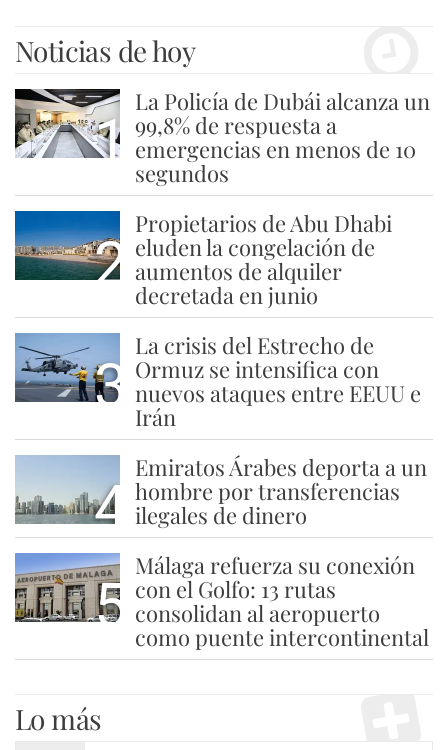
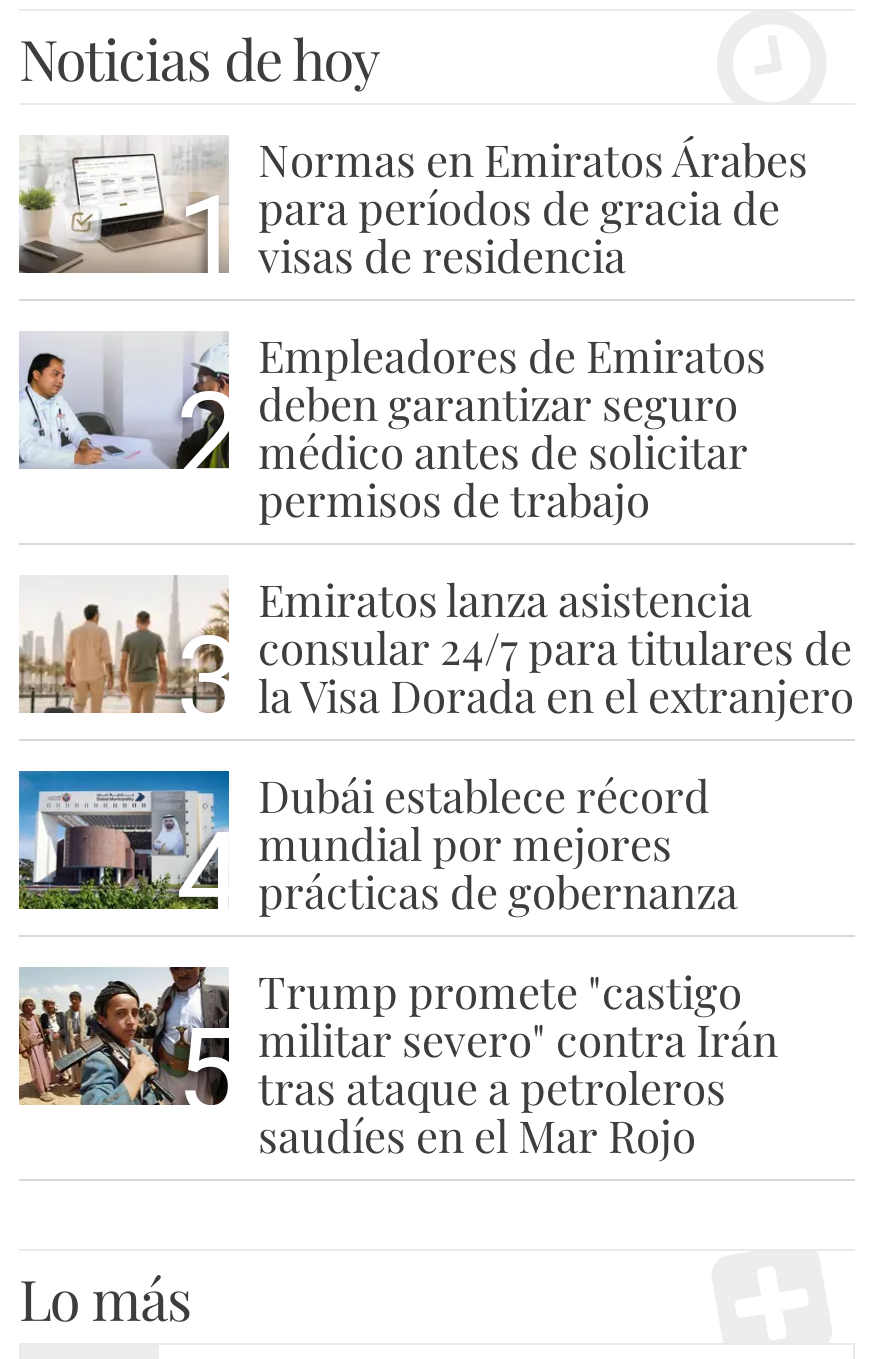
- [image]
- La Policía de Dubái alcanza un
- 99,8% de respuesta a
- emergencias en menos de 10
- segundos
+ [image]
+ Normas en Emiratos Árabes
+ para períodos de gracia de
+ visas de residencia

- [image]
- Propietarios de Abu Dhabi
- eluden la congelación de
- aumentos de alquiler
- decretada en junio
+ [image]
+ Empleadores de Emiratos
+ deben garantizar seguro
+ médico antes de solicitar
+ permisos de trabajo

- [image]
- La crisis del Estrecho de
- Ormuz se intensifica con
- nuevos ataques entre EEUU e
- Irán
+ [image]
+ Emiratos lanza asistencia
+ consular 24/7 para titulares de
+ la Visa Dorada en el extranjero

- [image]
- Emiratos Árabes deporta a un
- hombre por transferencias
- ilegales de dinero
+ [image]
+ Dubái establece récord
+ mundial por mejores
+ prácticas de gobernanza

- [image]
- Málaga refuerza su conexión
- con el Golfo: 13 rutas
- consolidan al aeropuerto
- como puente intercontinental
+ [image]
+ Trump promete "castigo
+ militar severo" contra Irán
+ tras ataque a petroleros
+ saudíes en el Mar Rojo
